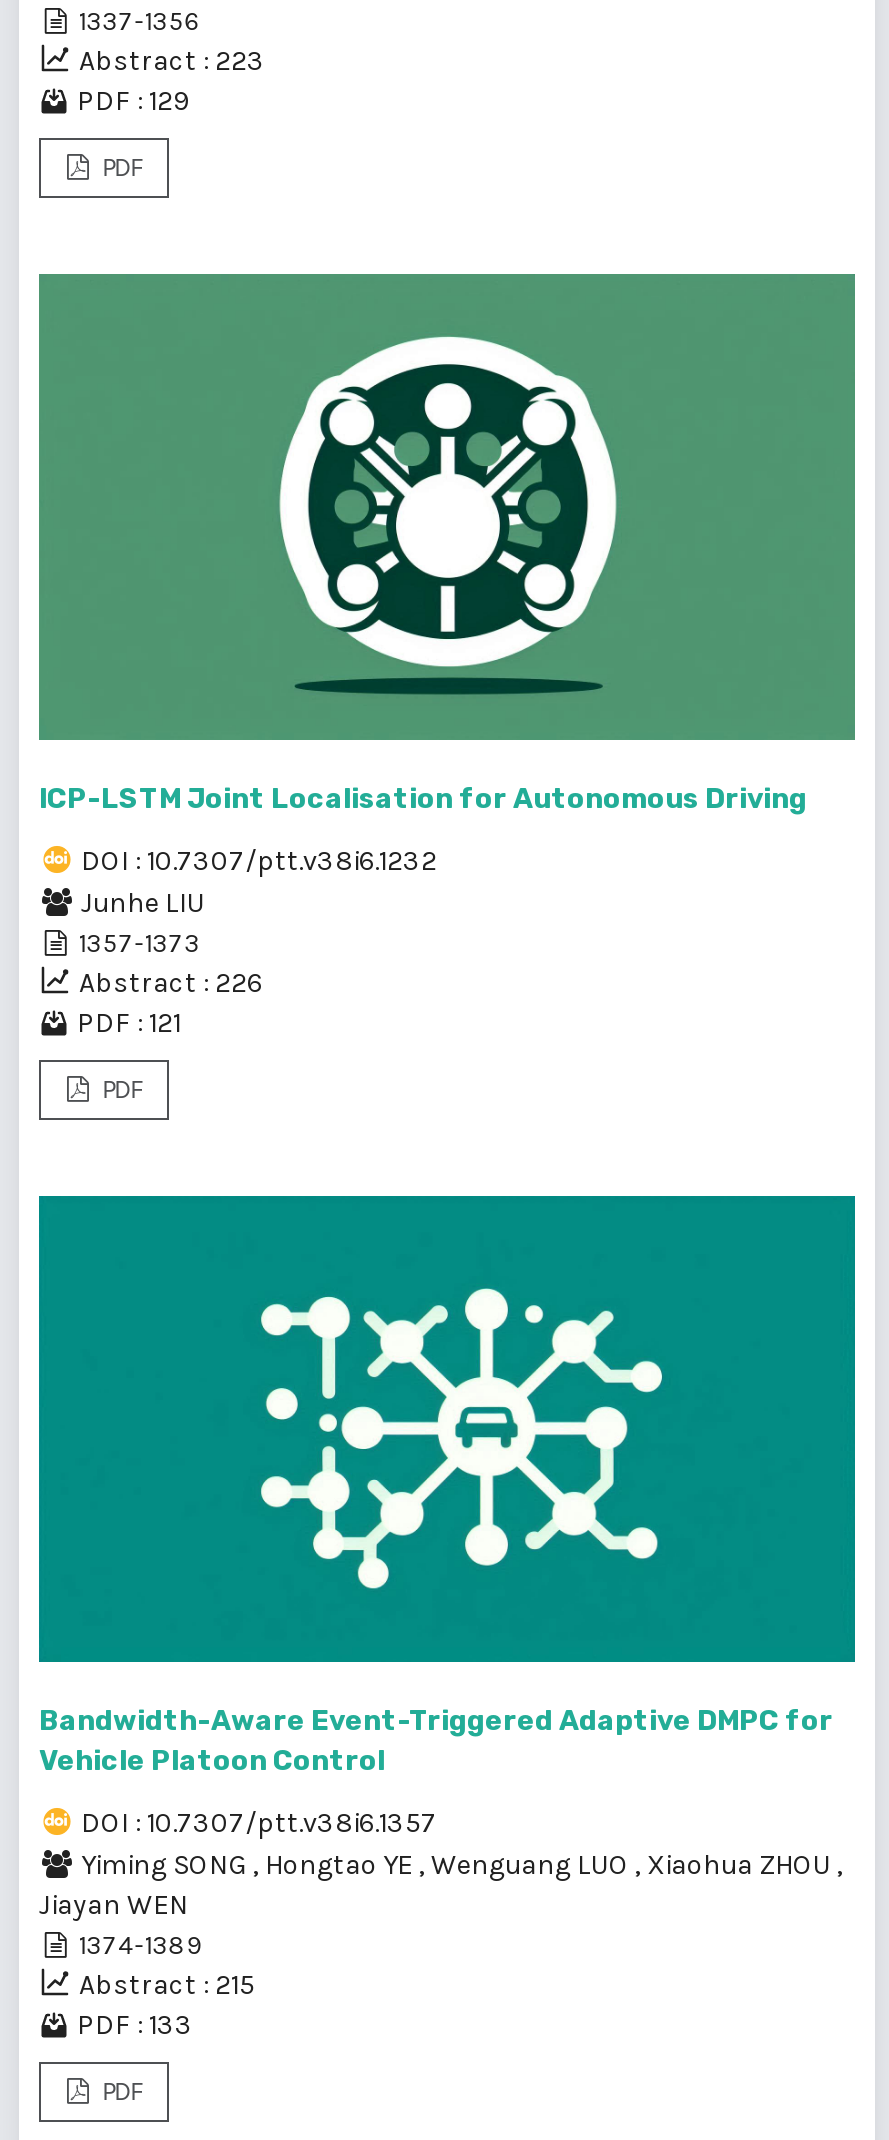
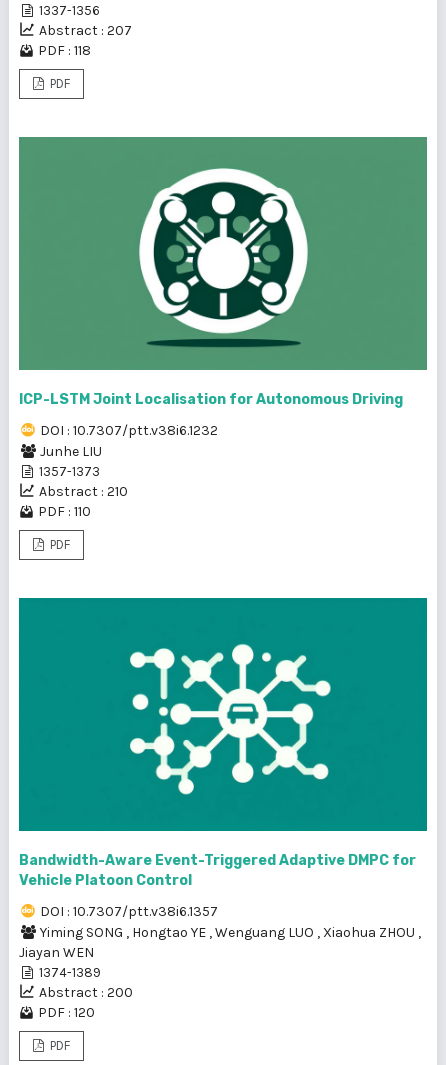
- Abstract : 223
+ Abstract : 207

- PDF : 129
+ PDF : 118

- Abstract : 226
+ Abstract : 210

- PDF : 121
+ PDF : 110

- Abstract : 215
+ Abstract : 200

- PDF : 133
+ PDF : 120
